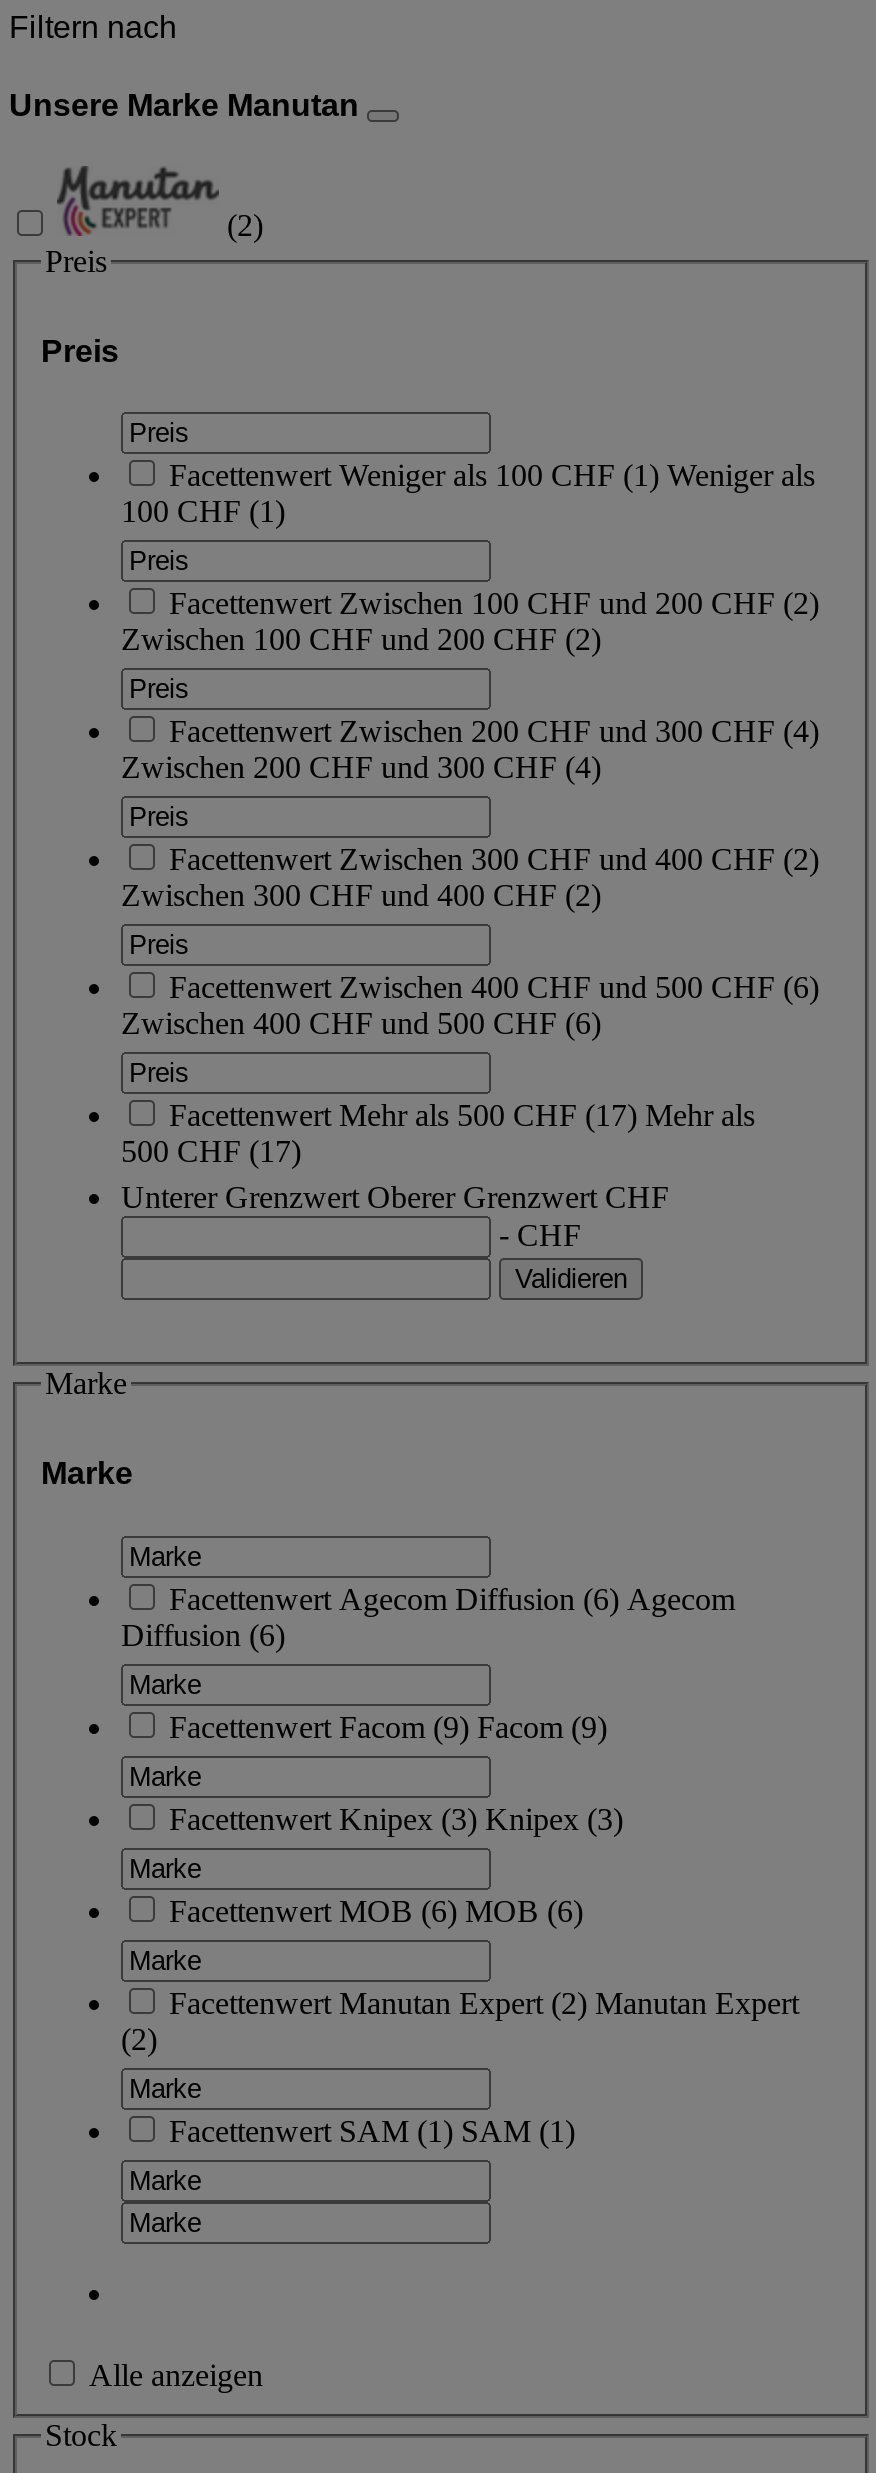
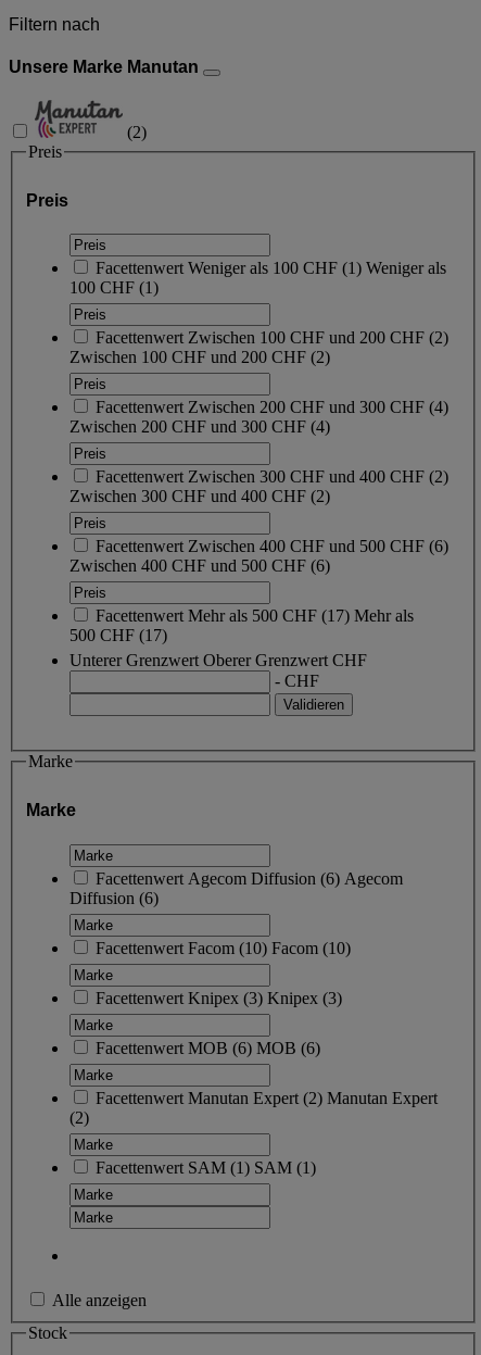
- Facettenwert Facom (9) Facom (9)
+ Facettenwert Facom (10) Facom (10)
